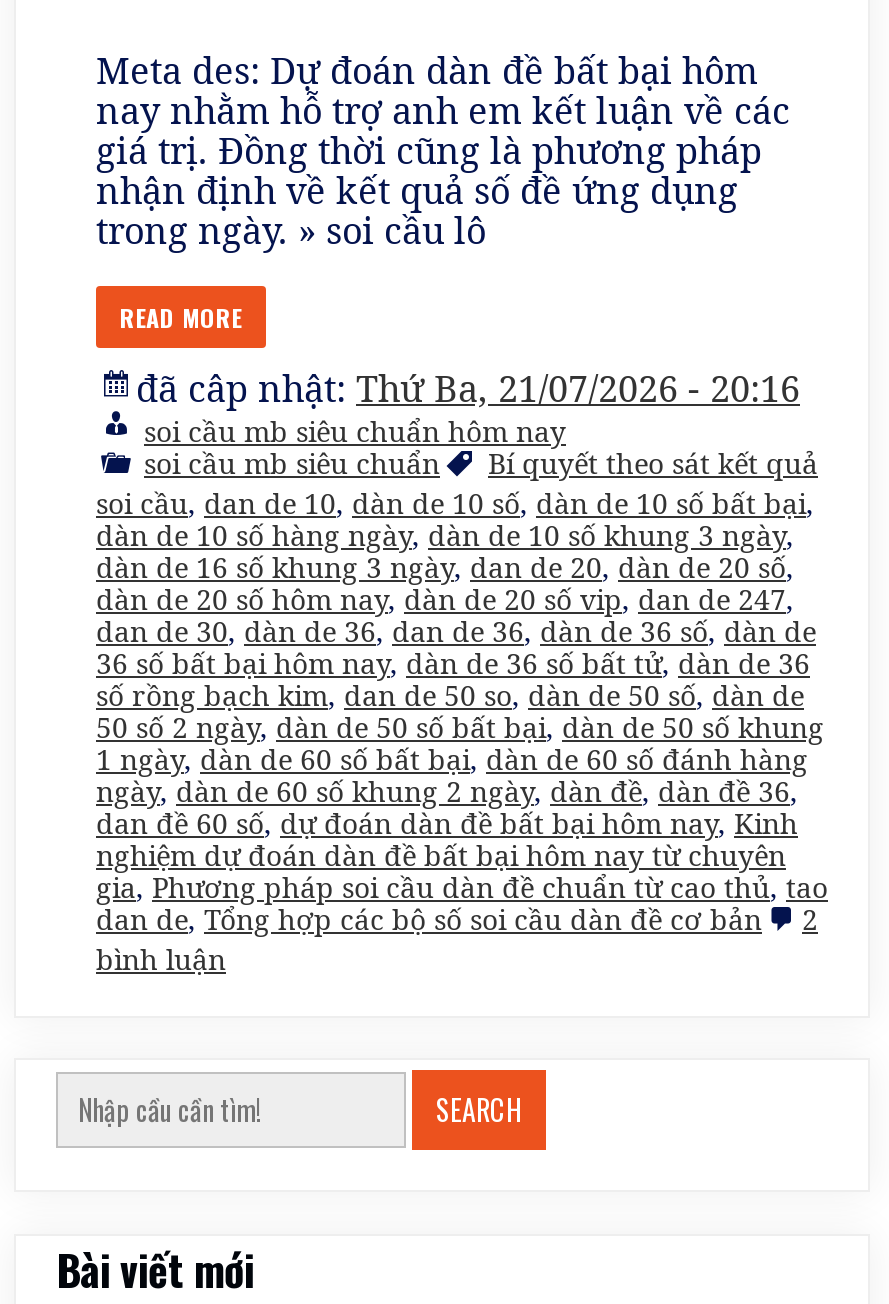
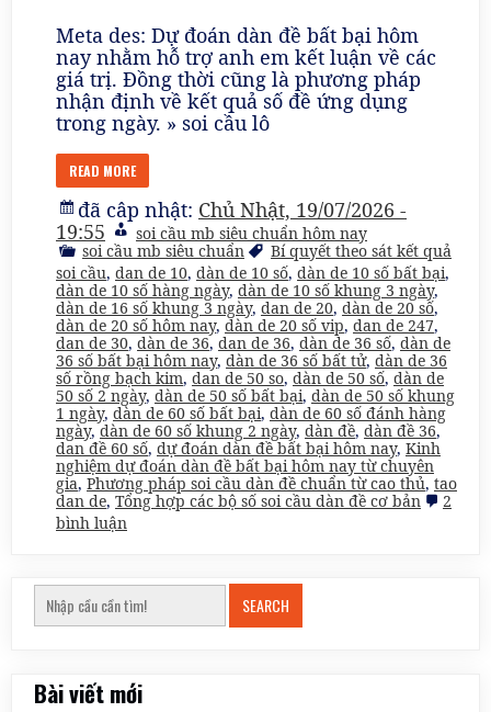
- đã câp nhật: Thứ Ba, 21/07/2026 - 20:16
+ đã câp nhật: Chủ Nhật, 19/07/2026 -
+ 19:55
